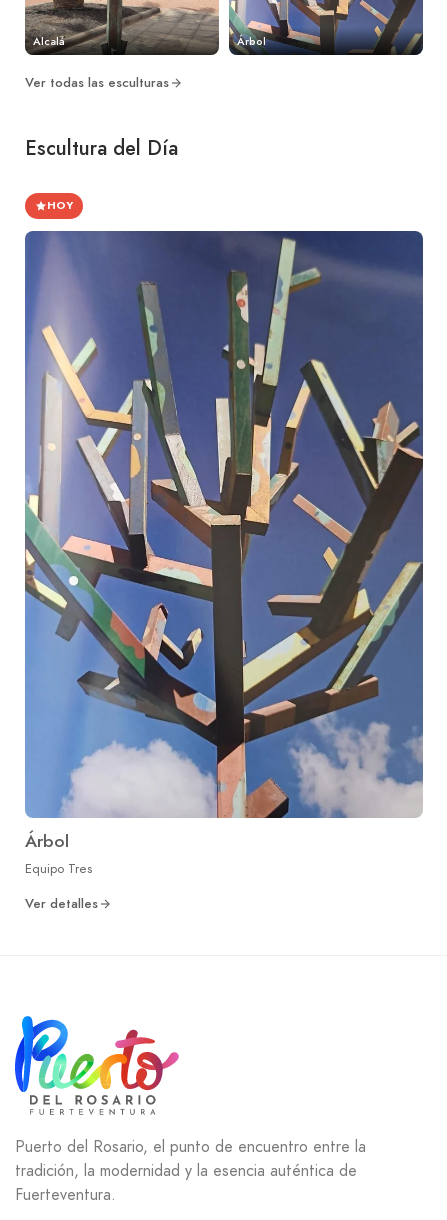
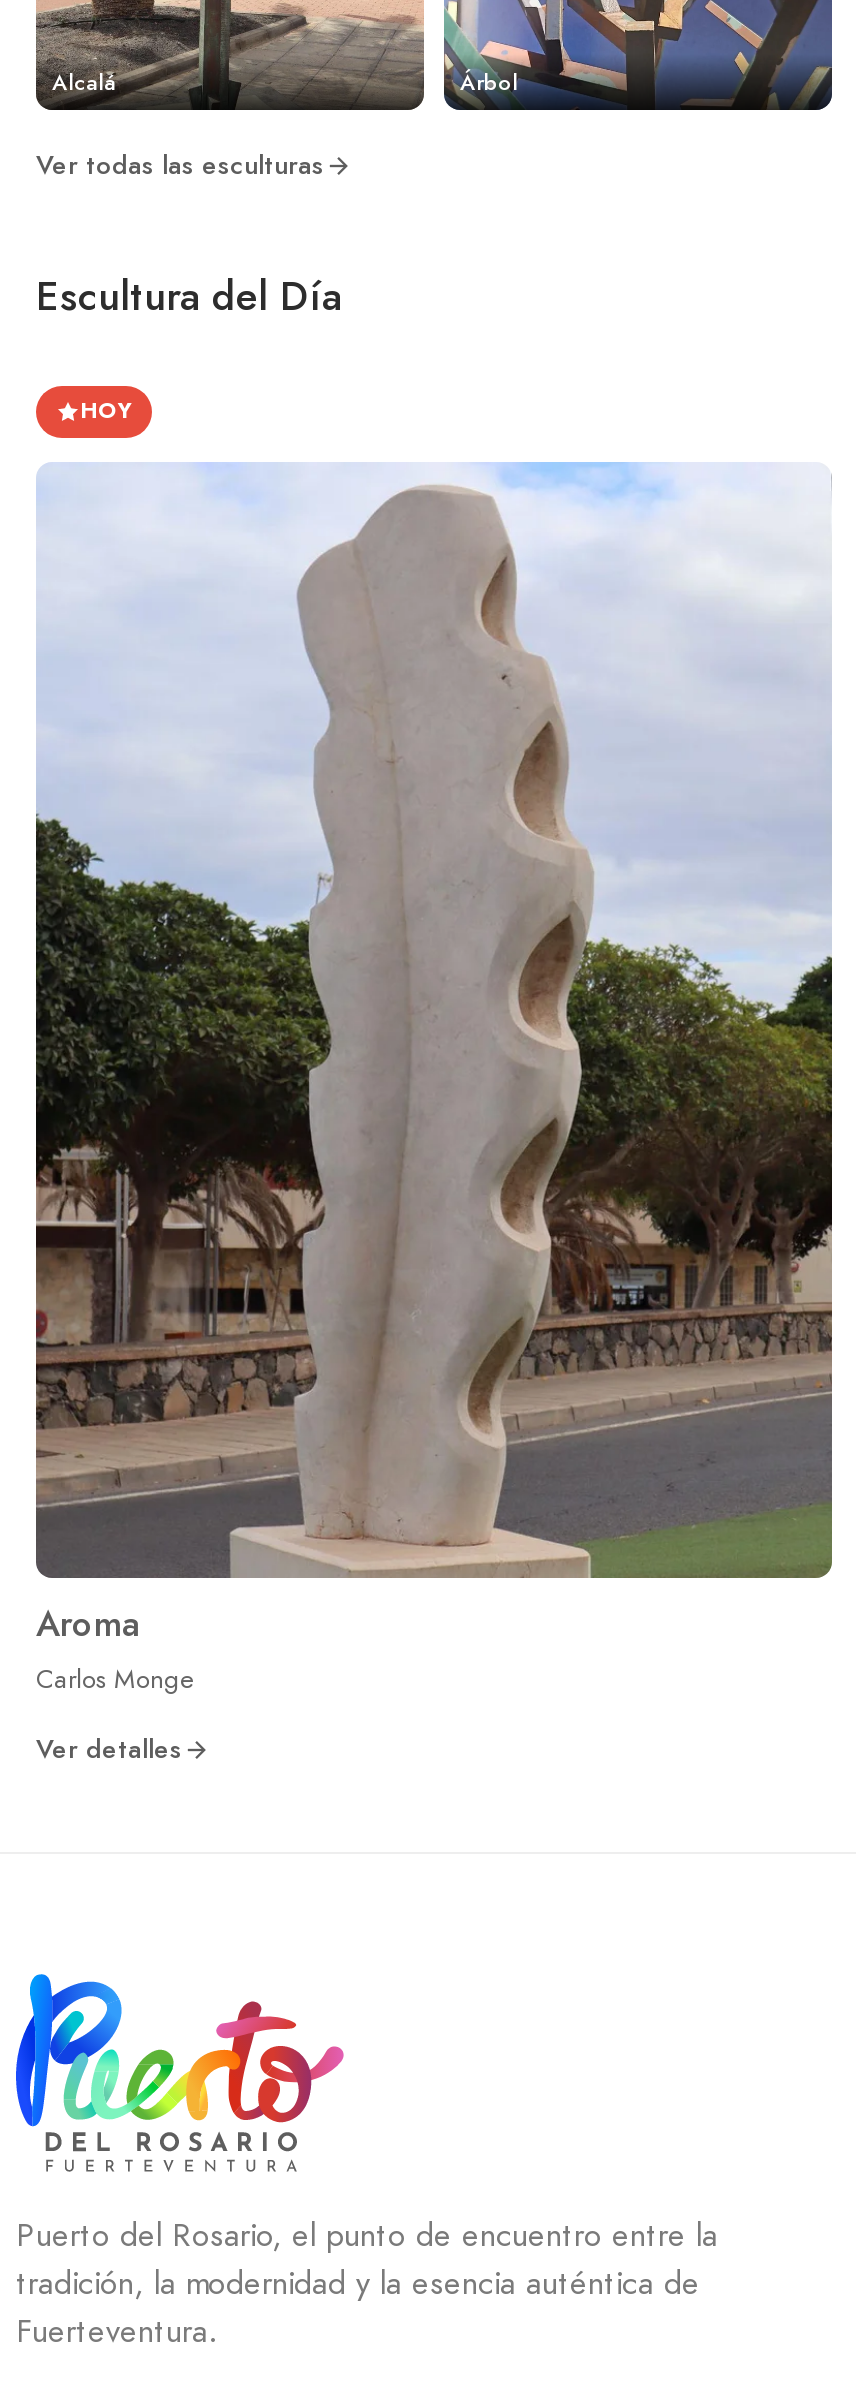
- [image]
- Árbol
- Equipo Tres
+ [image]
+ Aroma
+ Carlos Monge
